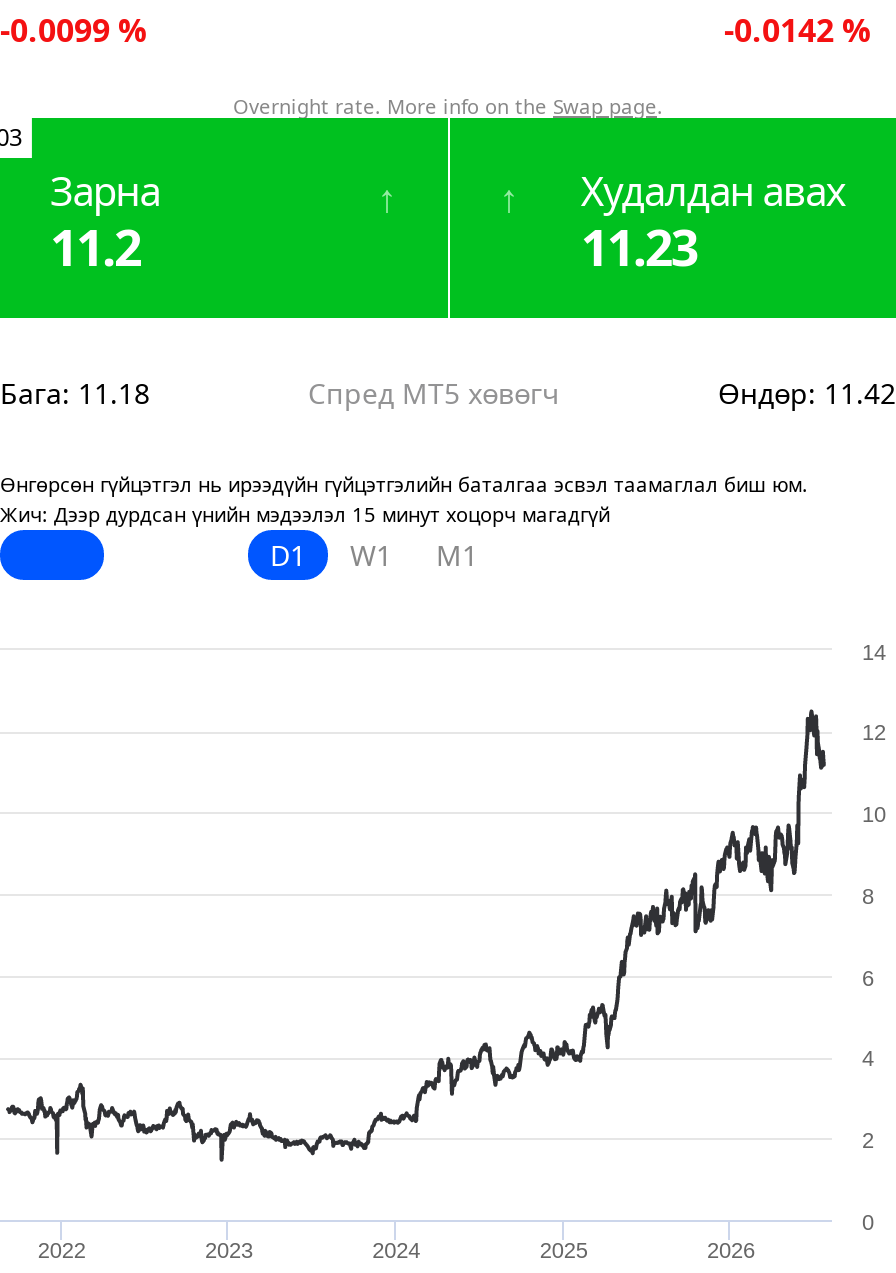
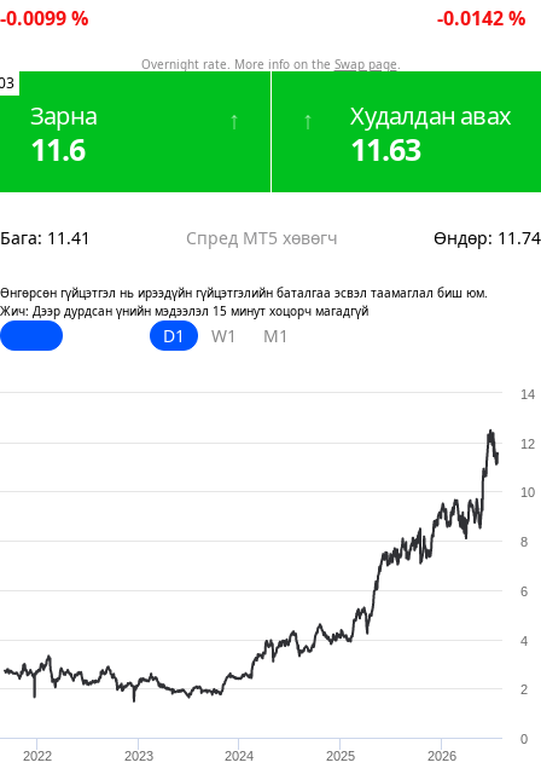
- 11.2
+ 11.6

- 11.23
+ 11.63

- Бага: 11.18
+ Бага: 11.41

- Өндөр: 11.42
+ Өндөр: 11.74
